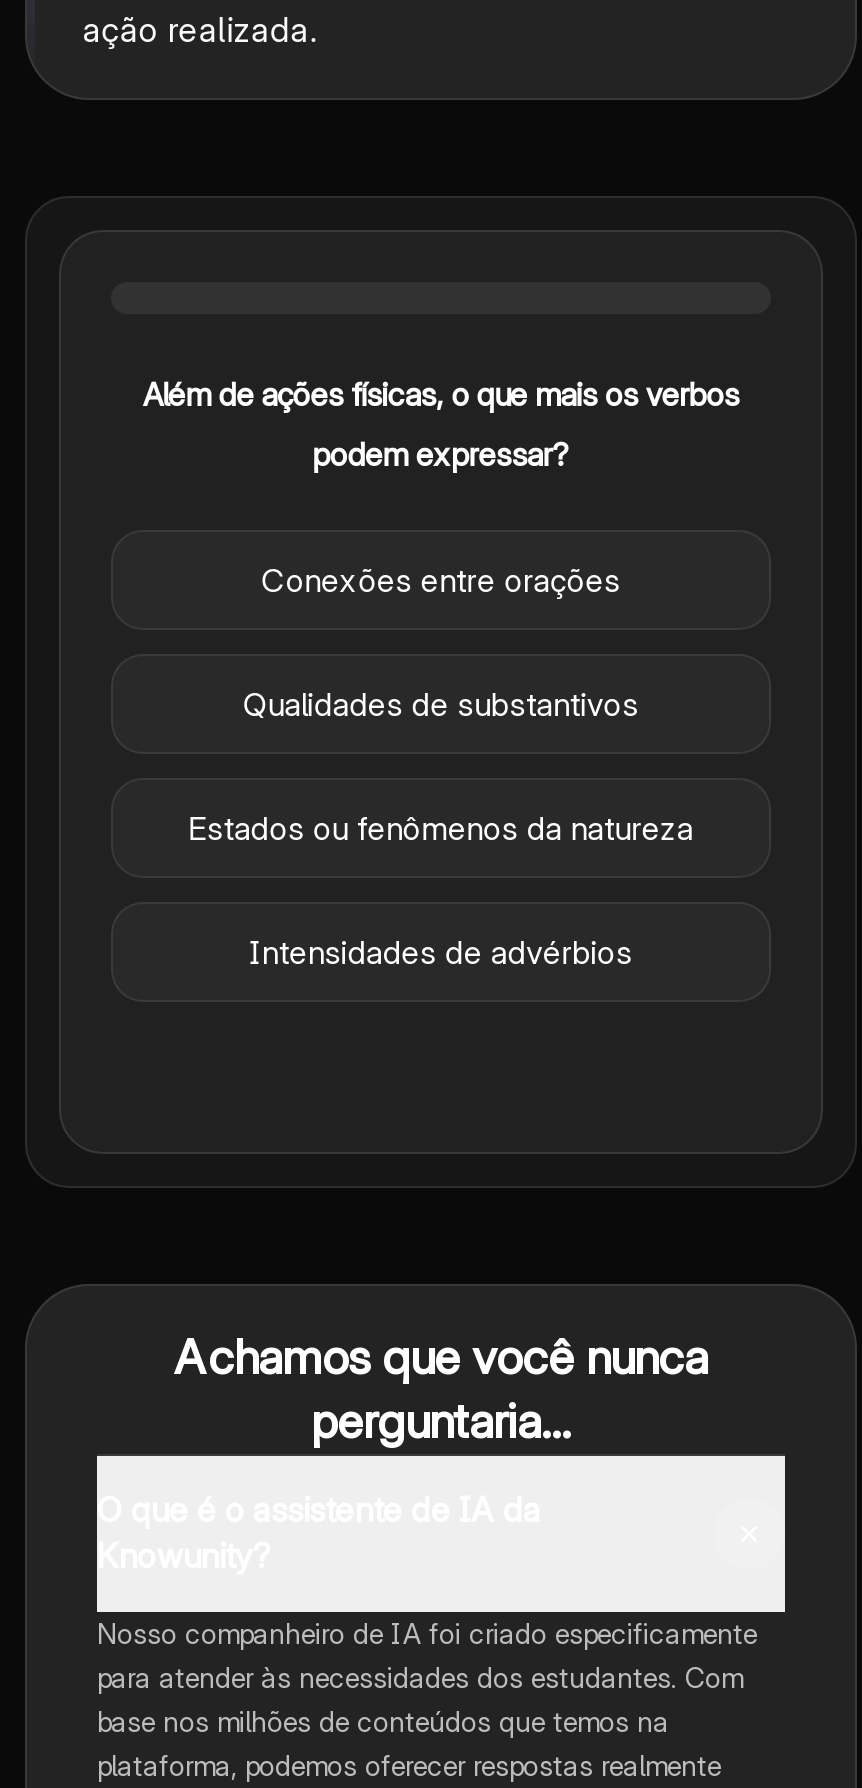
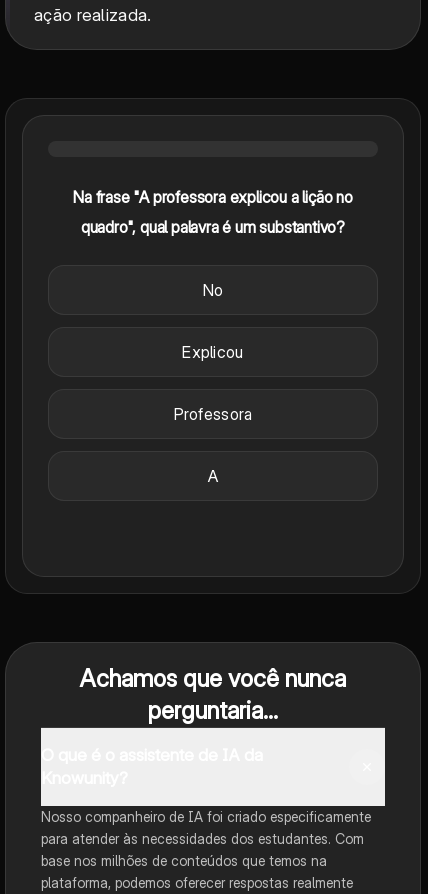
- Além de ações físicas, o que mais os verbos
+ Na frase "A professora explicou a lição no

- podem expressar?
+ quadro", qual palavra é um substantivo?

- Conexões entre orações
+ No

- Qualidades de substantivos
+ Explicou

- Estados ou fenômenos da natureza
+ Professora

- Intensidades de advérbios
+ A
